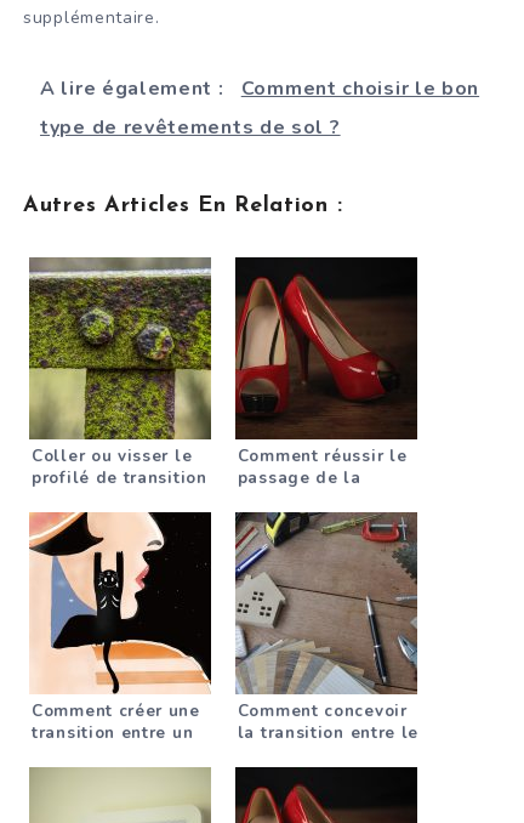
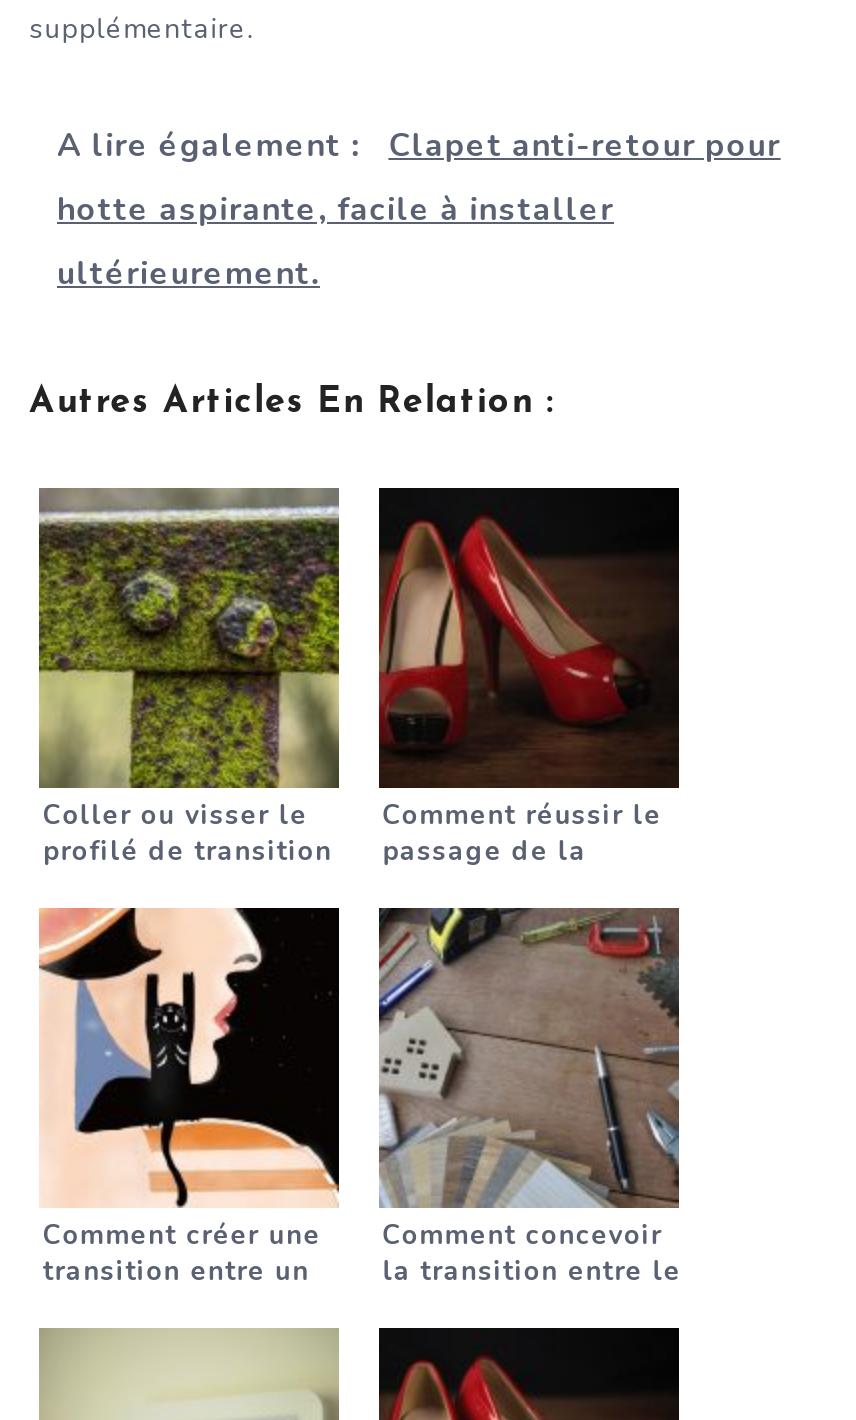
- A lire également : Comment choisir le bon
- type de revêtements de sol ?
+ A lire également : Clapet anti-retour pour
+ hotte aspirante, facile à installer
+ ultérieurement.
